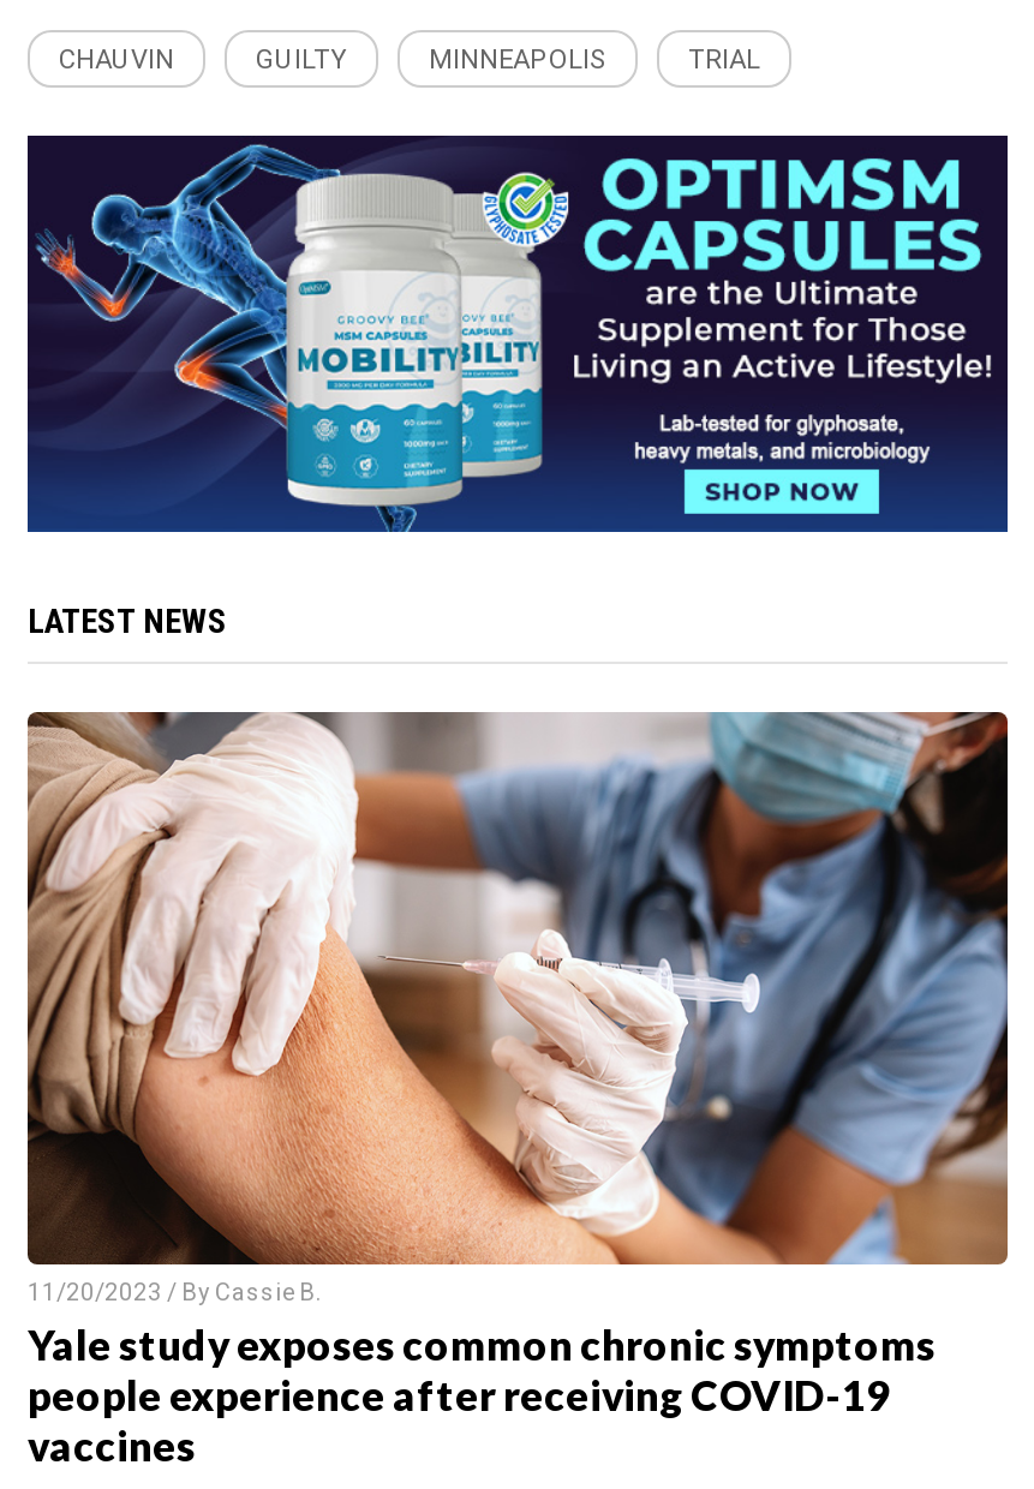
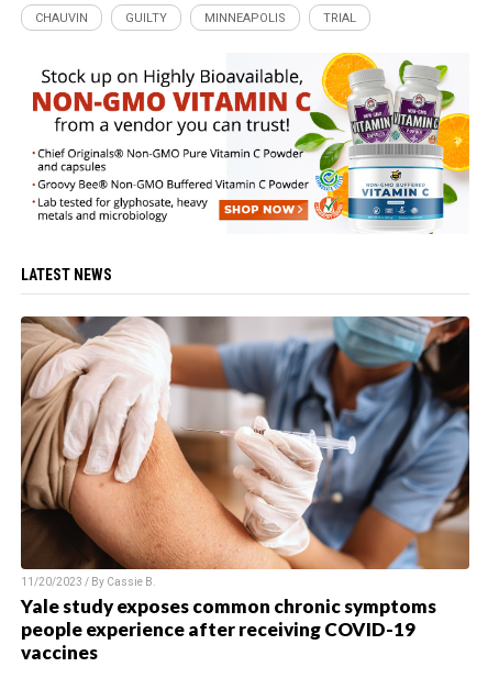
- [image]
+ [image]
